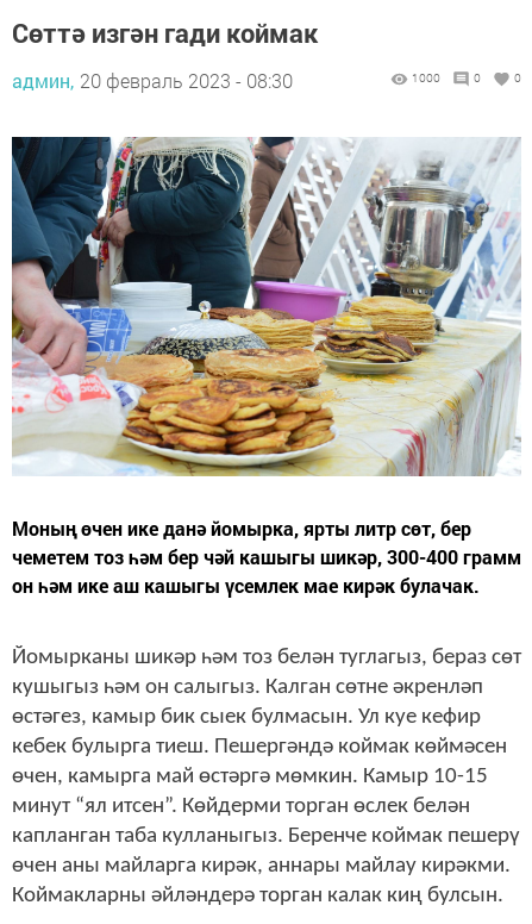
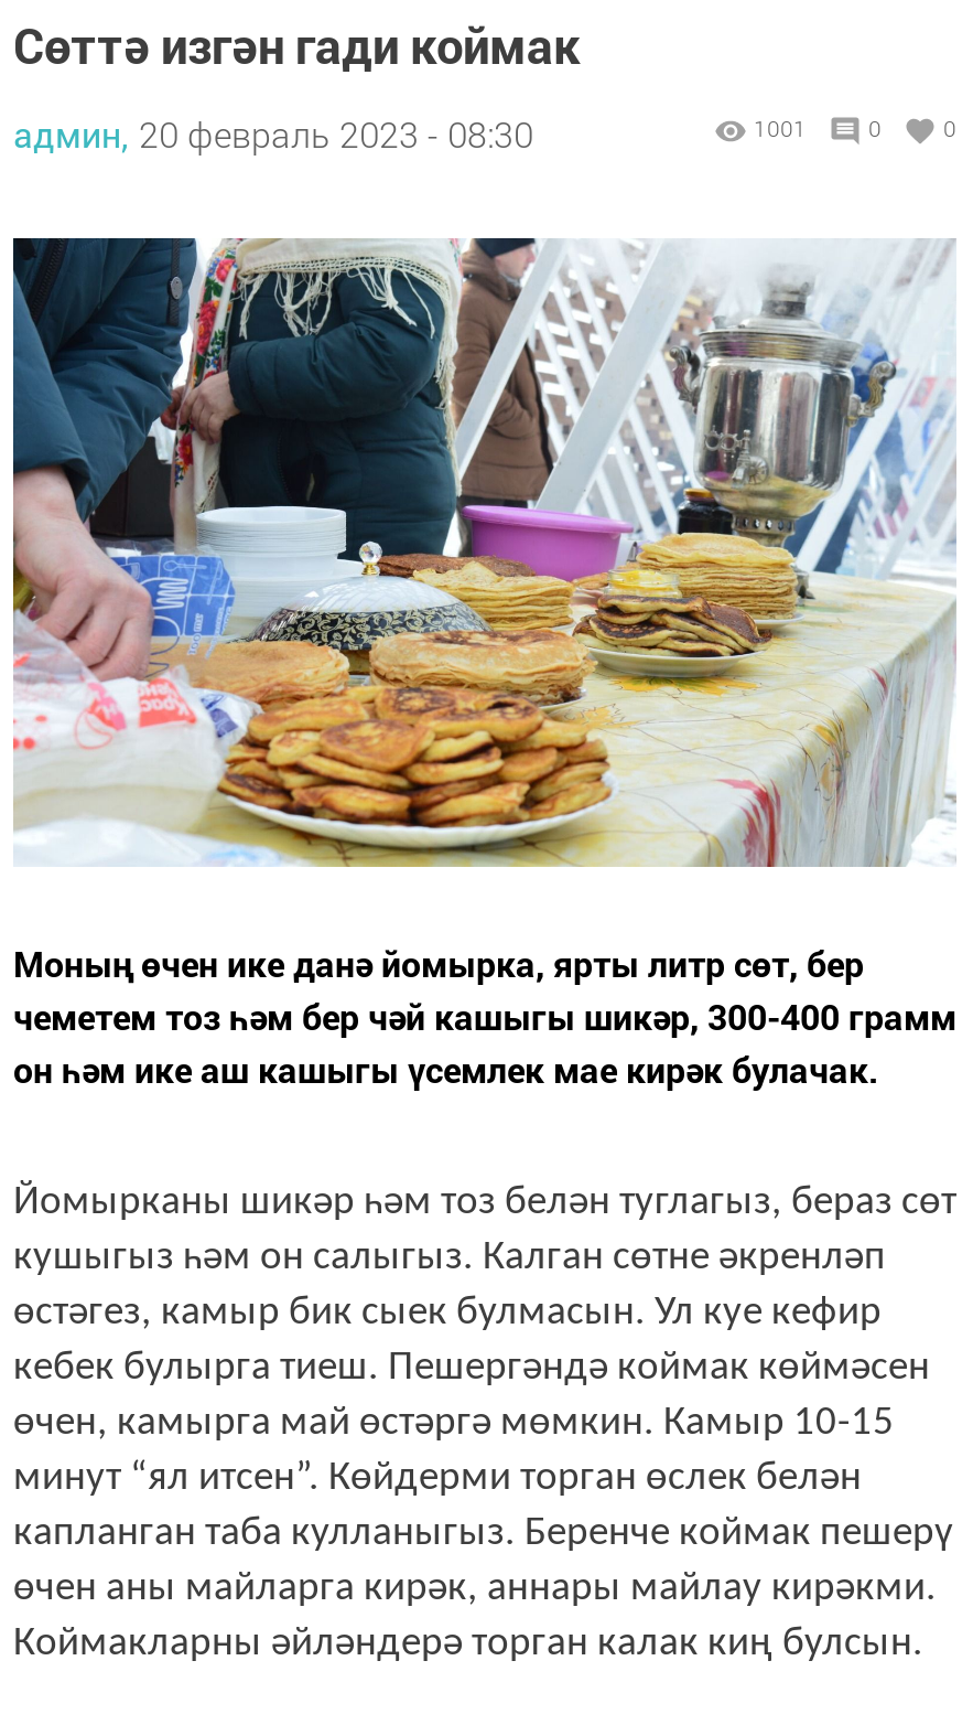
- 1000
+ 1001
